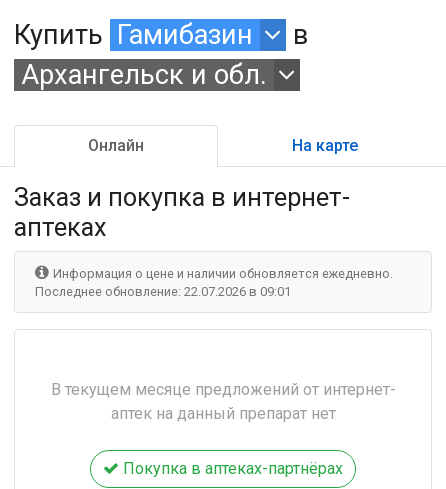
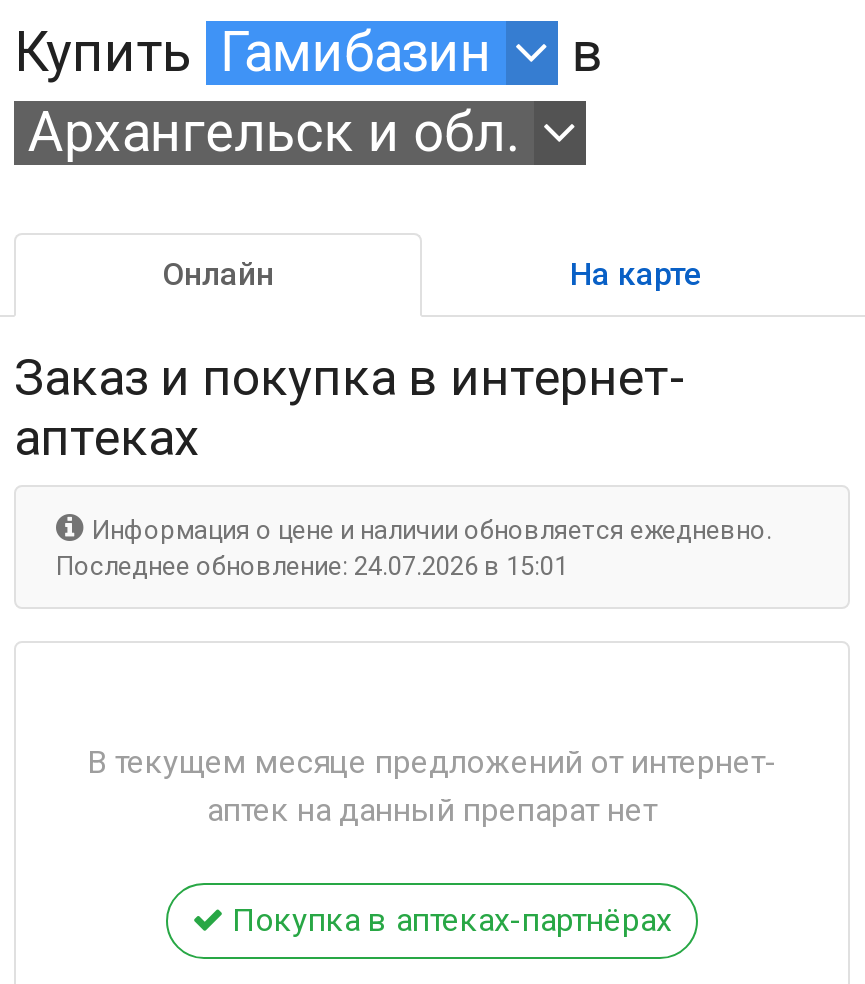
- Последнее обновление: 22.07.2026 в 09:01
+ Последнее обновление: 24.07.2026 в 15:01
